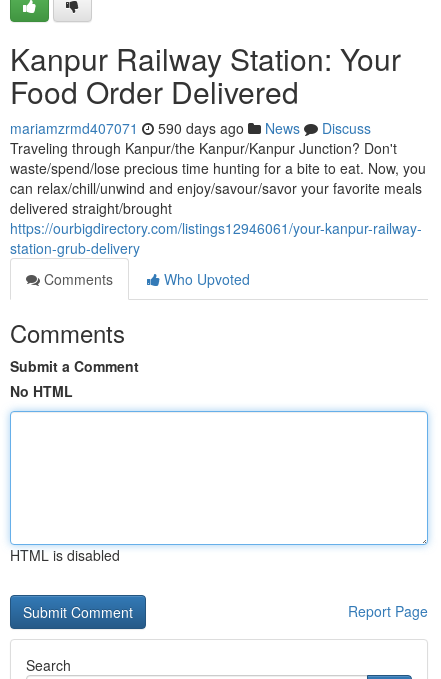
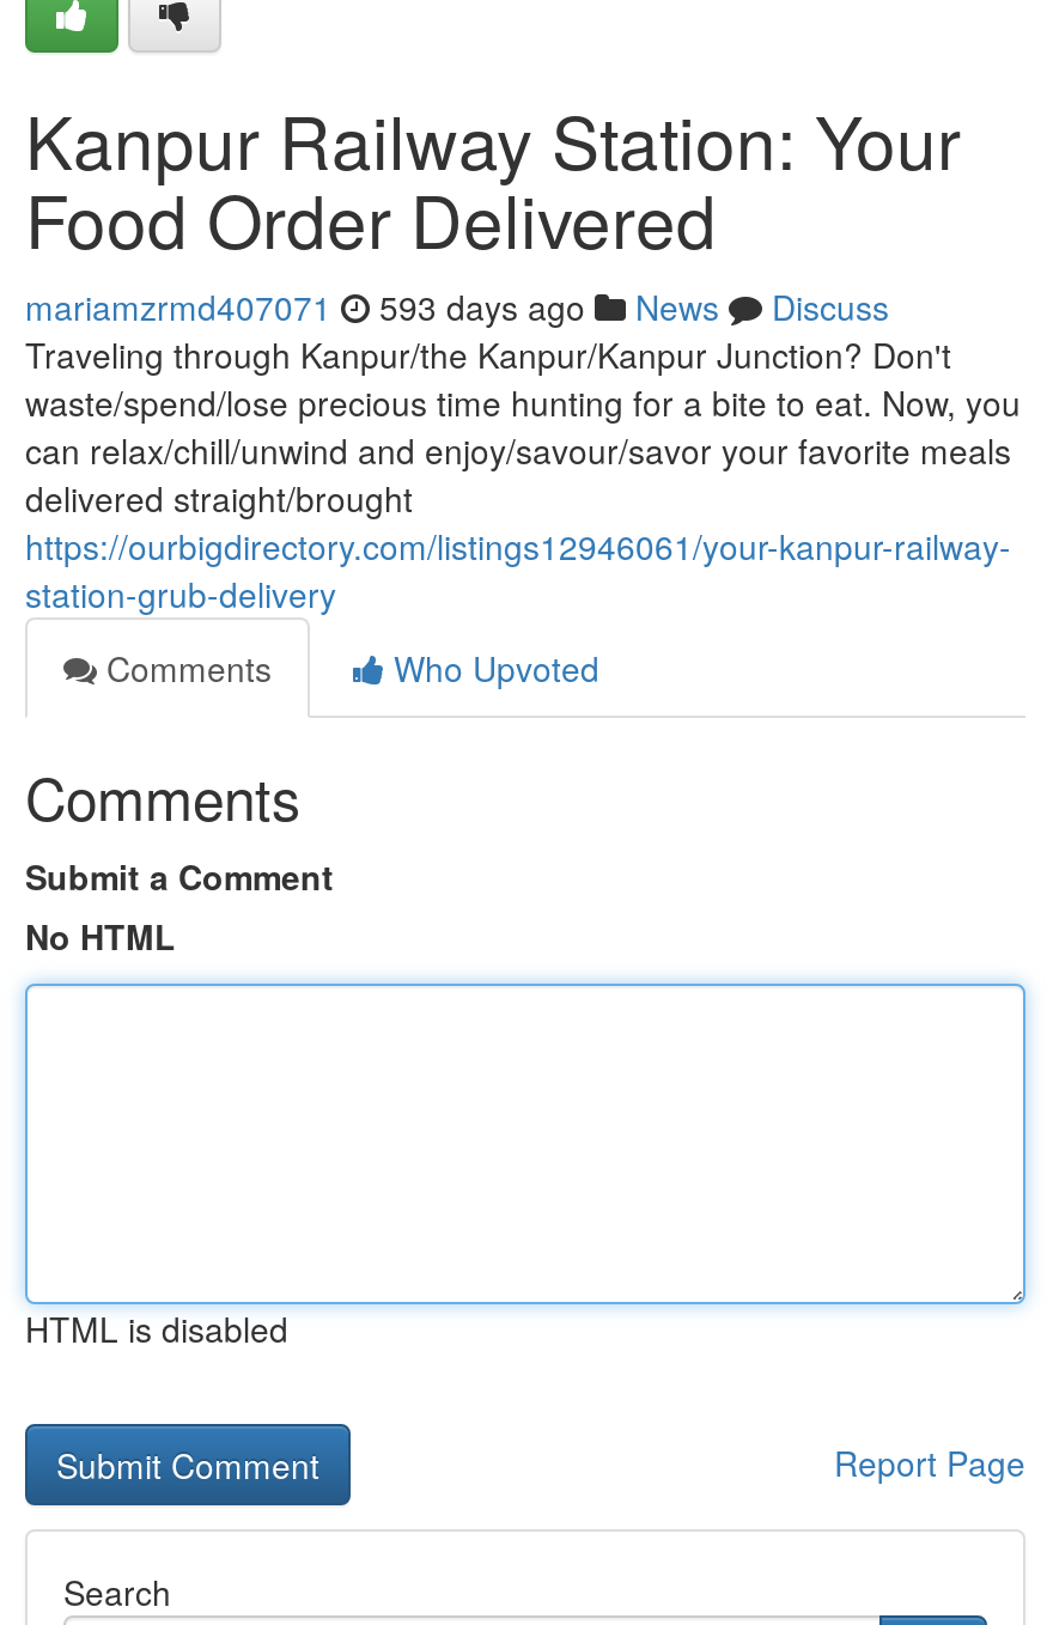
- mariamzrmd407071 590 days ago News Discuss
+ mariamzrmd407071 593 days ago News Discuss
